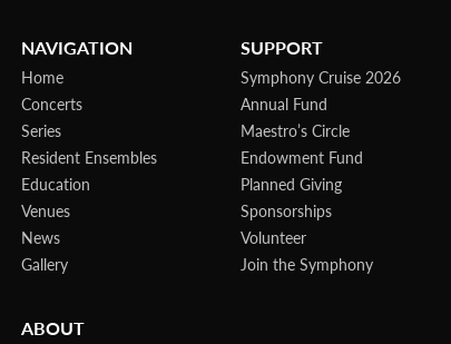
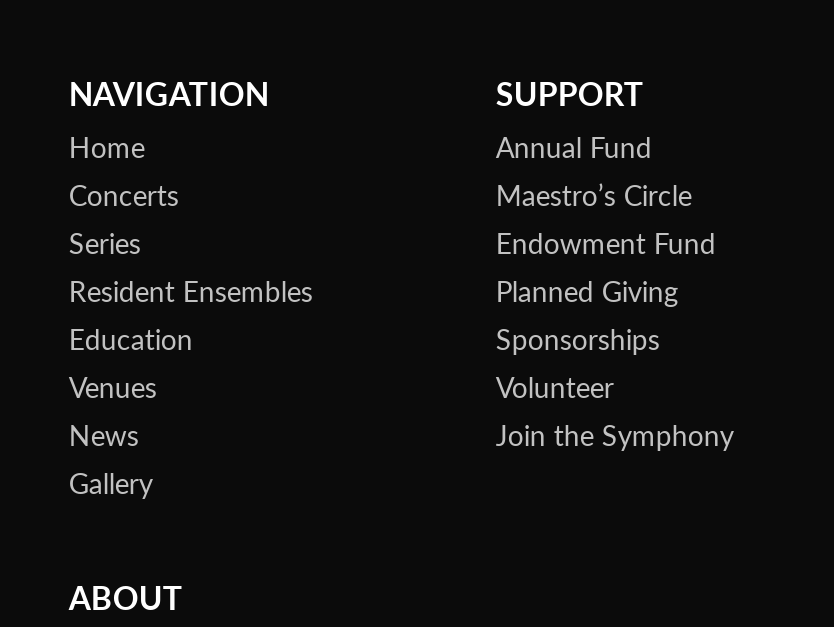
- Symphony Cruise 2026

moved up: Annual Fund | Maestro’s Circle | Endowment Fund | Planned Giving | Sponsorships | Volunteer | Join the Symphony
